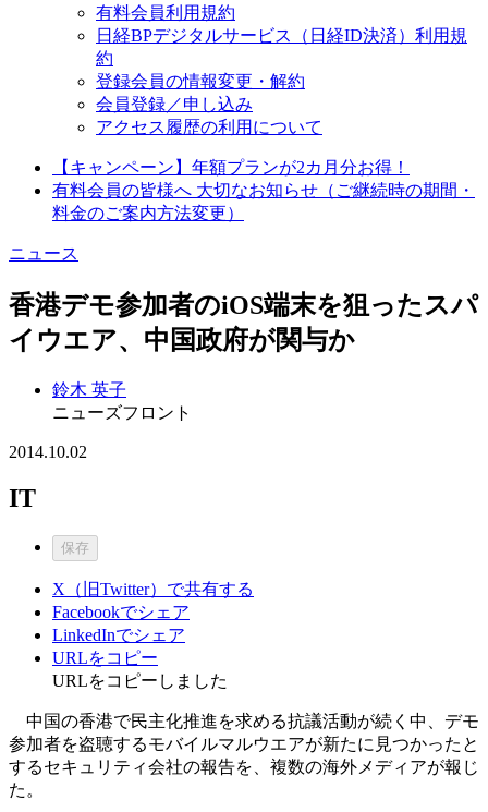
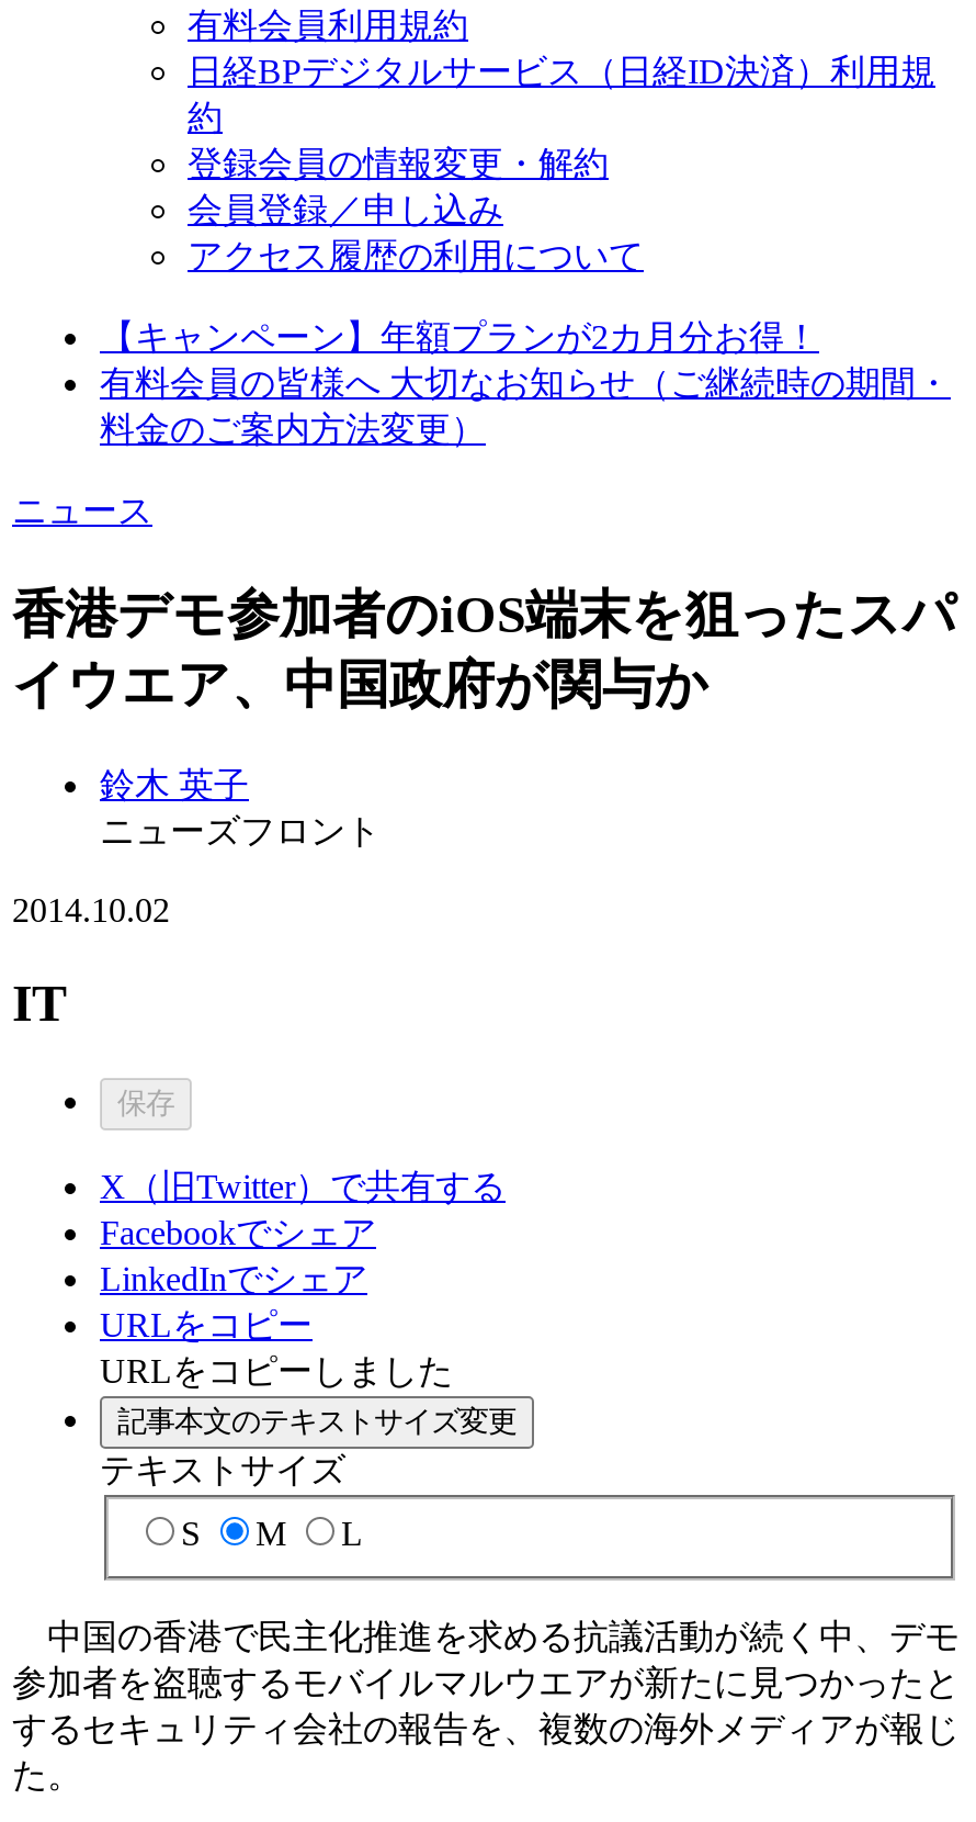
+ 記事本文のテキストサイズ変更
+ テキストサイズ
+ S
+ M
+ L
